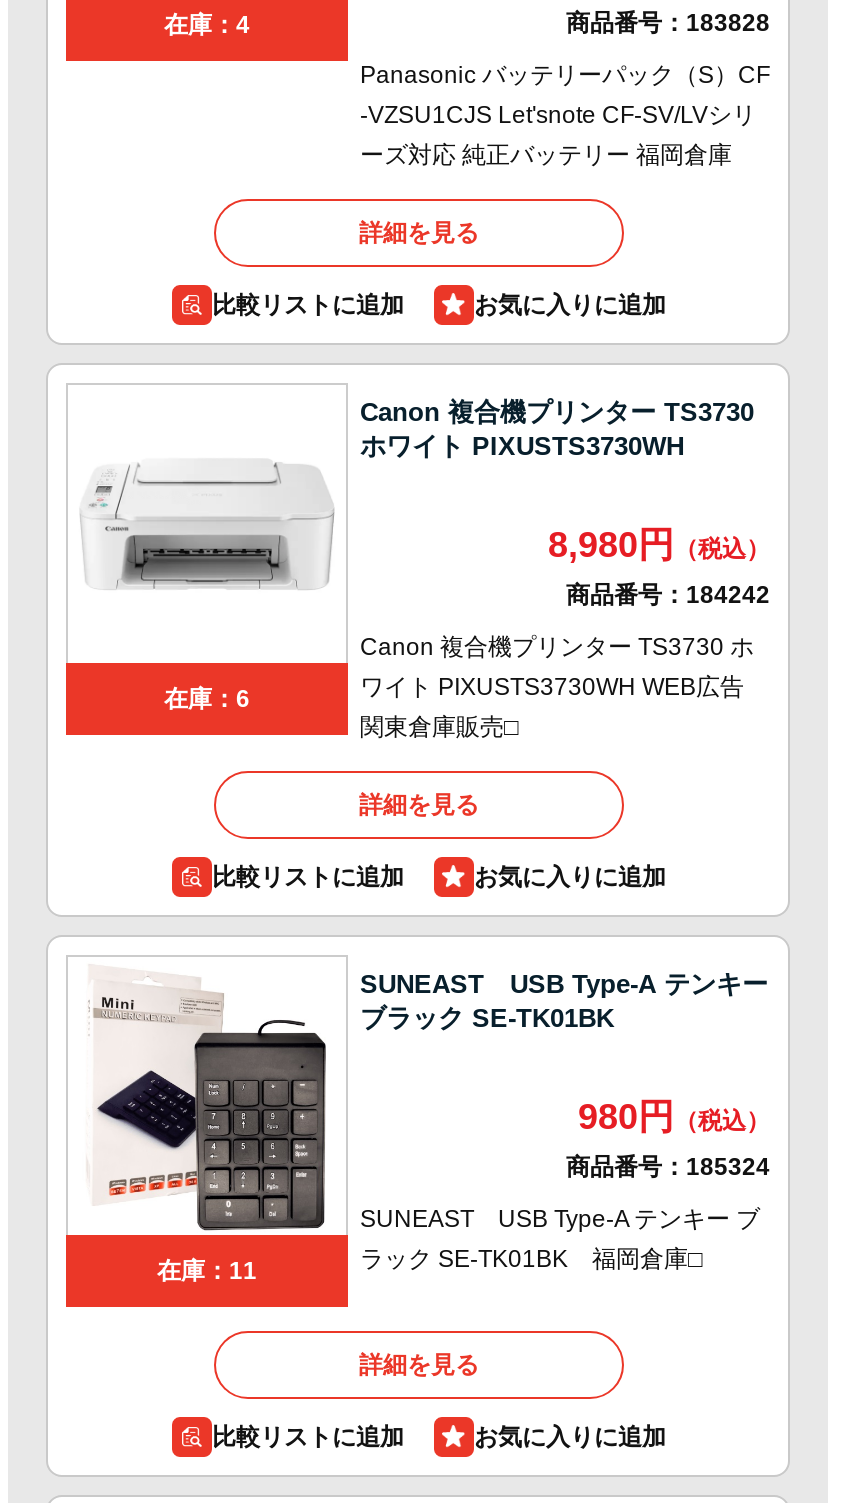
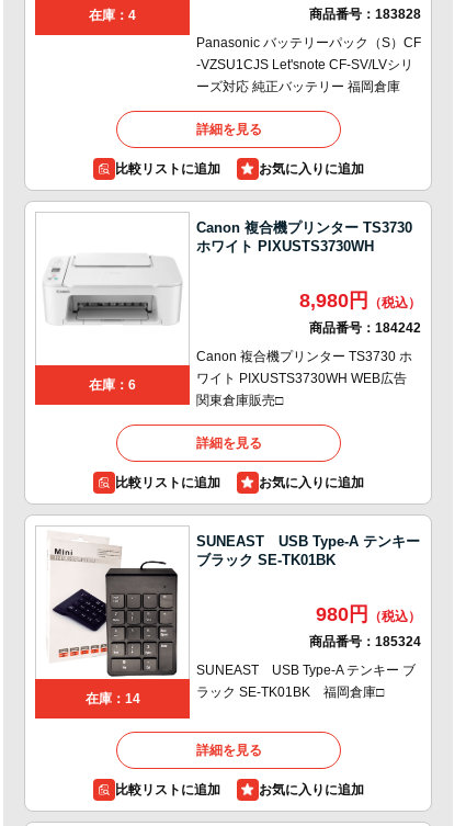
- 在庫：11
+ 在庫：14
